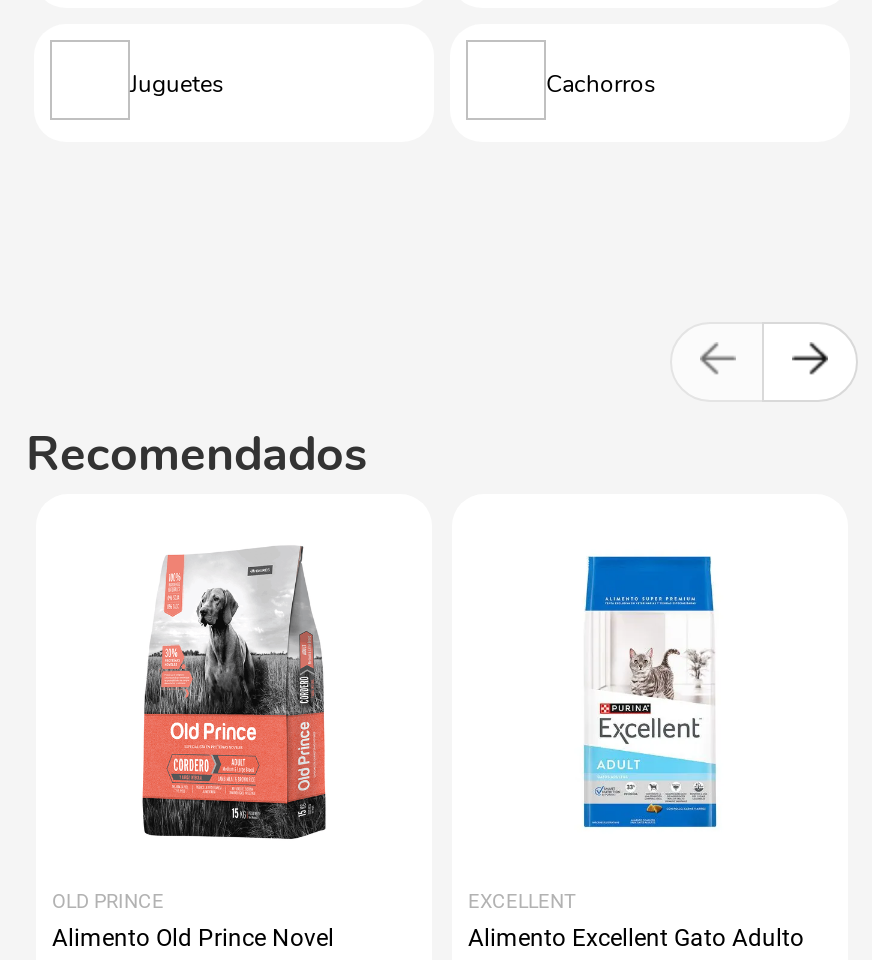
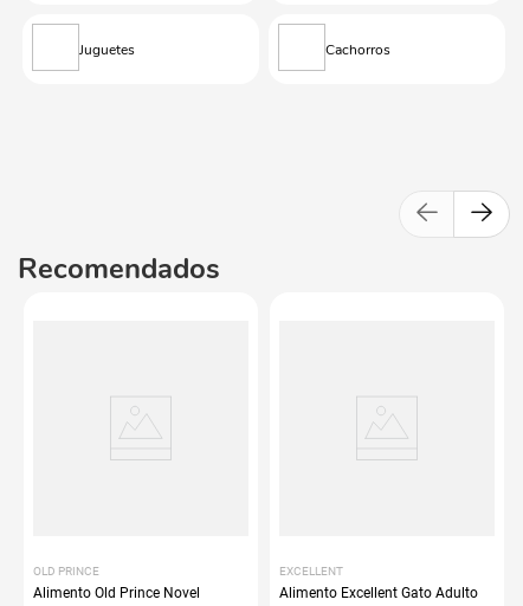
- [image]

- [image]
